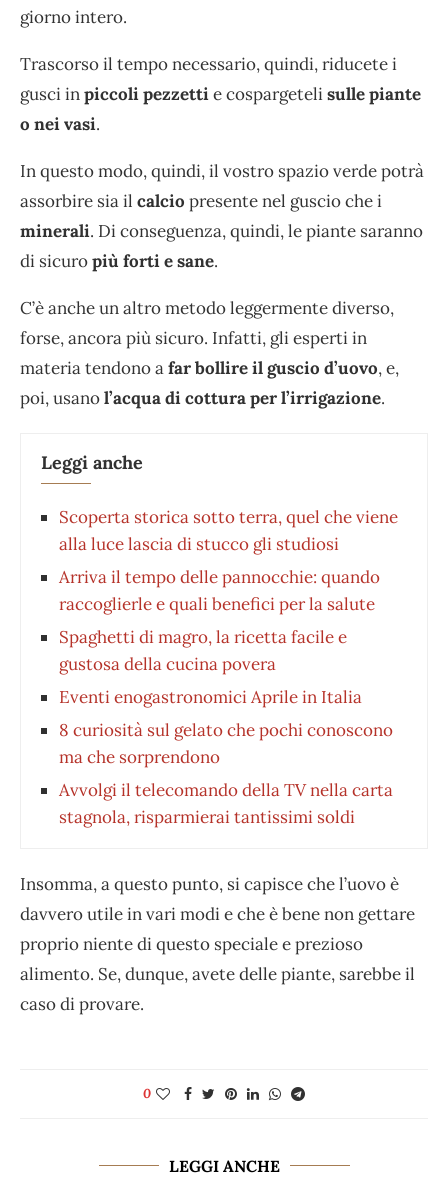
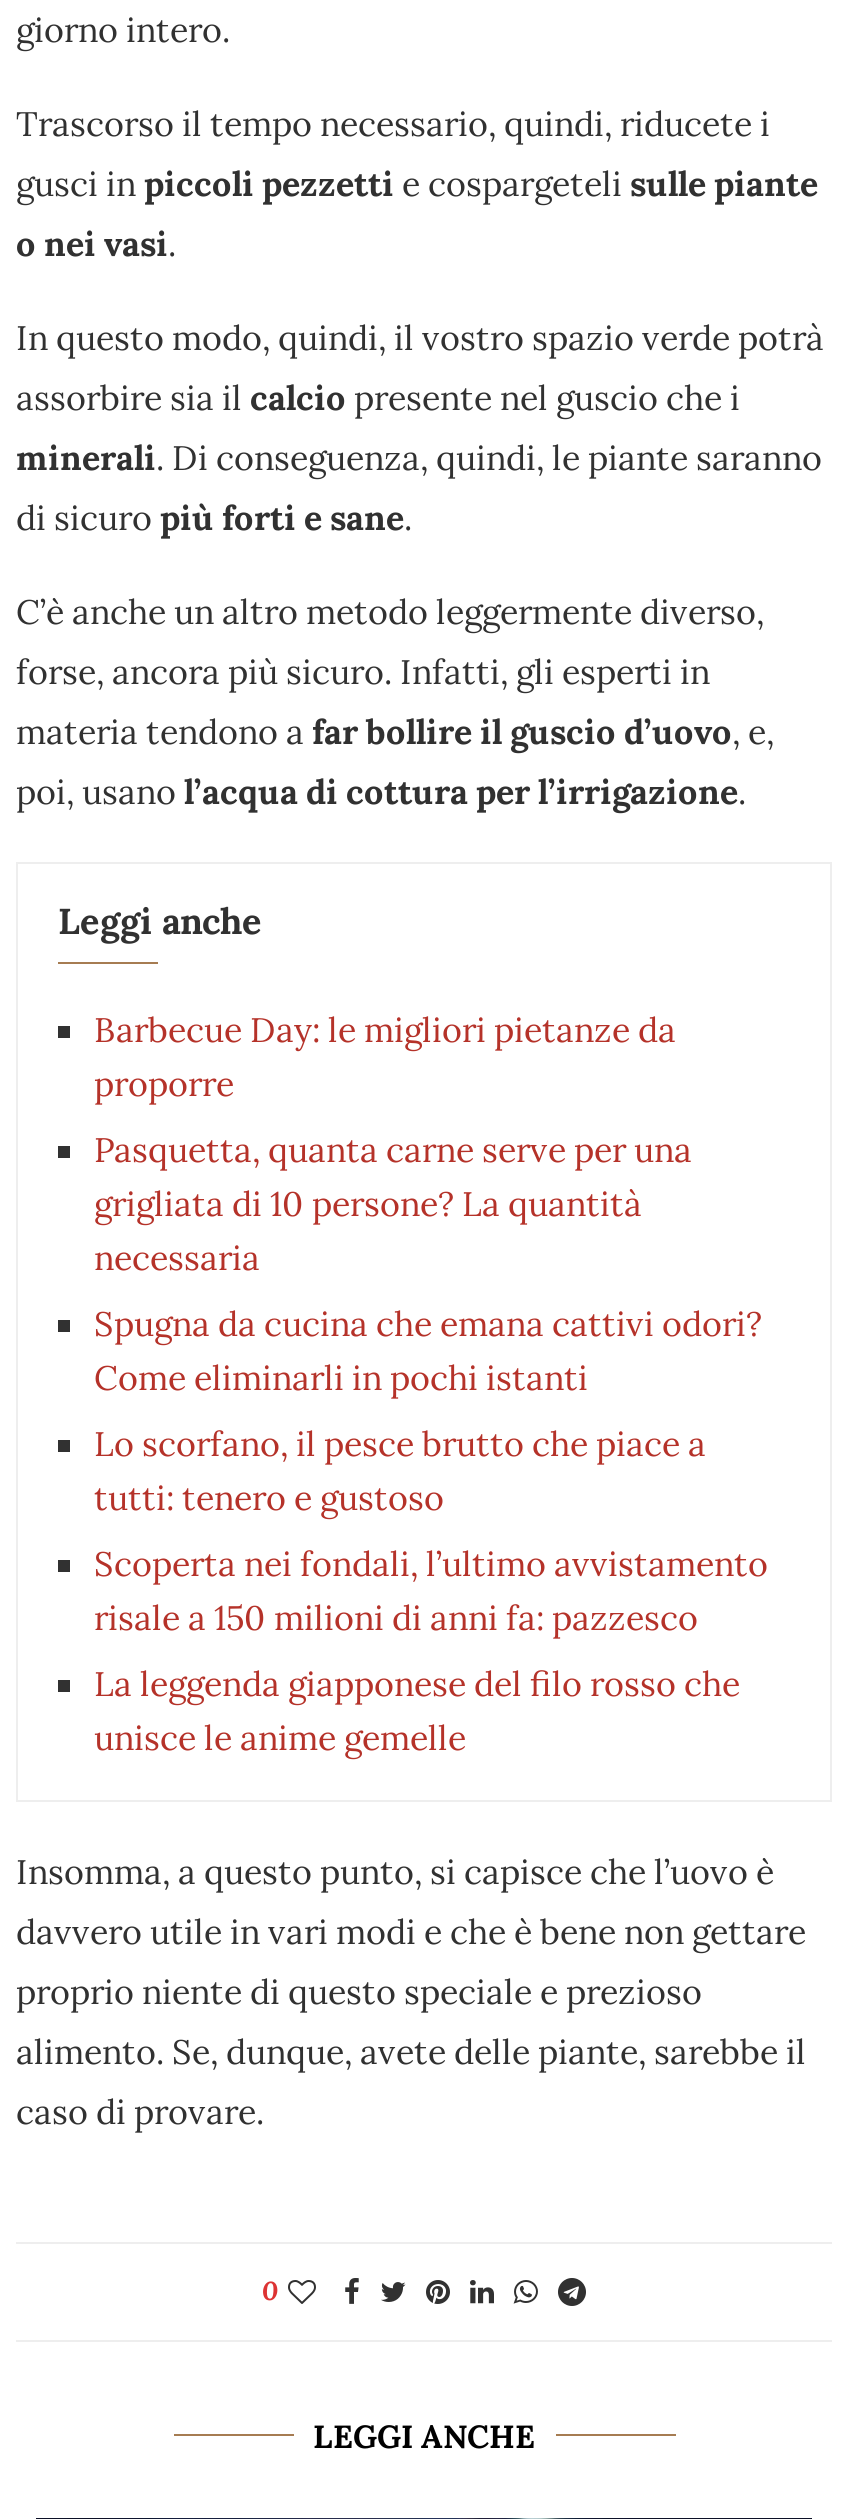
- Scoperta storica sotto terra, quel che viene
- alla luce lascia di stucco gli studiosi
+ Barbecue Day: le migliori pietanze da
+ proporre

- Arriva il tempo delle pannocchie: quando
- raccoglierle e quali benefici per la salute
+ Pasquetta, quanta carne serve per una
+ grigliata di 10 persone? La quantità
+ necessaria

- Spaghetti di magro, la ricetta facile e
- gustosa della cucina povera
+ Spugna da cucina che emana cattivi odori?
+ Come eliminarli in pochi istanti

- Eventi enogastronomici Aprile in Italia
+ Lo scorfano, il pesce brutto che piace a
+ tutti: tenero e gustoso

- 8 curiosità sul gelato che pochi conoscono
- ma che sorprendono
+ Scoperta nei fondali, l’ultimo avvistamento
+ risale a 150 milioni di anni fa: pazzesco

- Avvolgi il telecomando della TV nella carta
- stagnola, risparmierai tantissimi soldi
+ La leggenda giapponese del filo rosso che
+ unisce le anime gemelle
